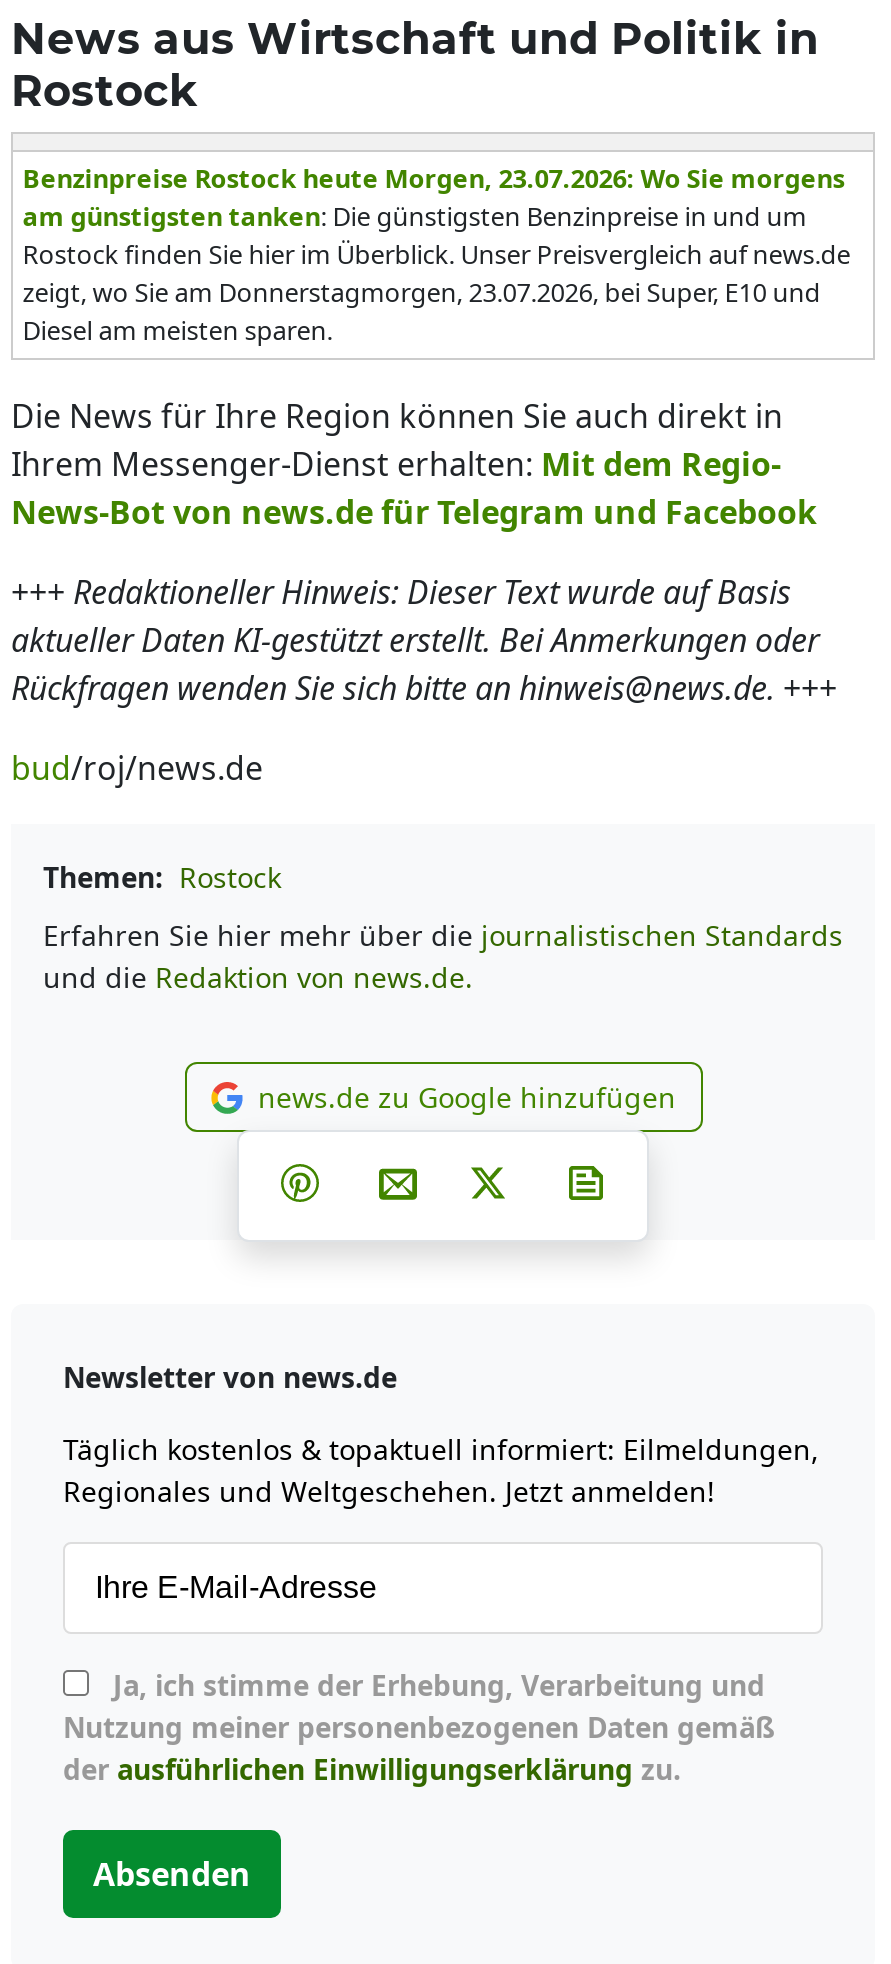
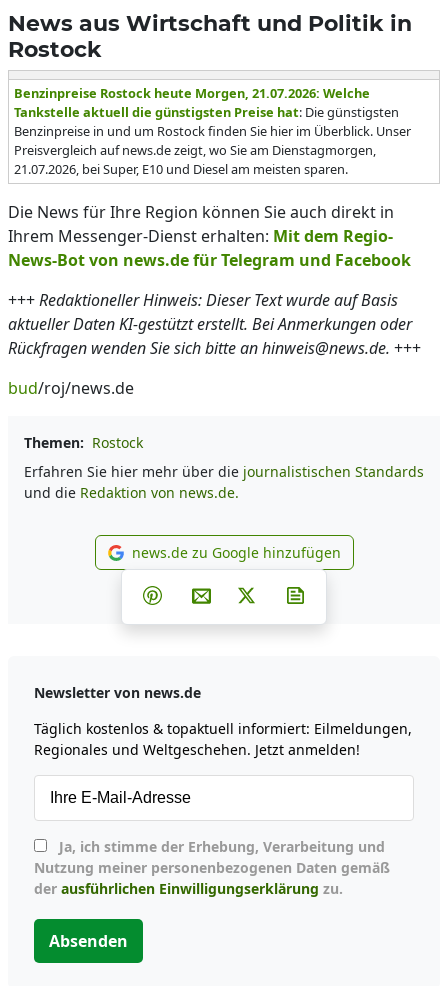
- Benzinpreise Rostock heute Morgen, 23.07.2026: Wo Sie morgens
- am günstigsten tanken: Die günstigsten Benzinpreise in und um
- Rostock finden Sie hier im Überblick. Unser Preisvergleich auf news.de
- zeigt, wo Sie am Donnerstagmorgen, 23.07.2026, bei Super, E10 und
- Diesel am meisten sparen.
+ Benzinpreise Rostock heute Morgen, 21.07.2026: Welche
+ Tankstelle aktuell die günstigsten Preise hat: Die günstigsten
+ Benzinpreise in und um Rostock finden Sie hier im Überblick. Unser
+ Preisvergleich auf news.de zeigt, wo Sie am Dienstagmorgen,
+ 21.07.2026, bei Super, E10 und Diesel am meisten sparen.
